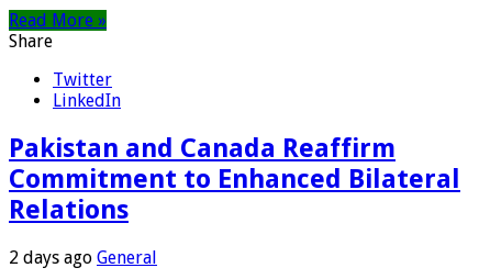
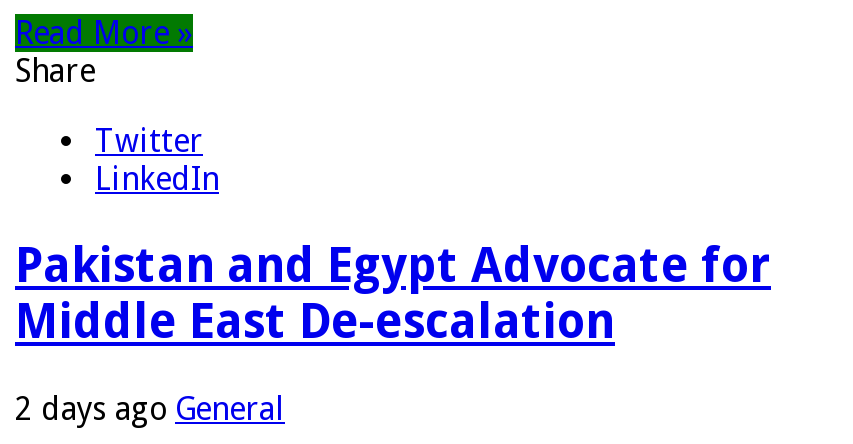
- Pakistan and Canada Reaffirm
- Commitment to Enhanced Bilateral
- Relations
+ Pakistan and Egypt Advocate for
+ Middle East De-escalation
